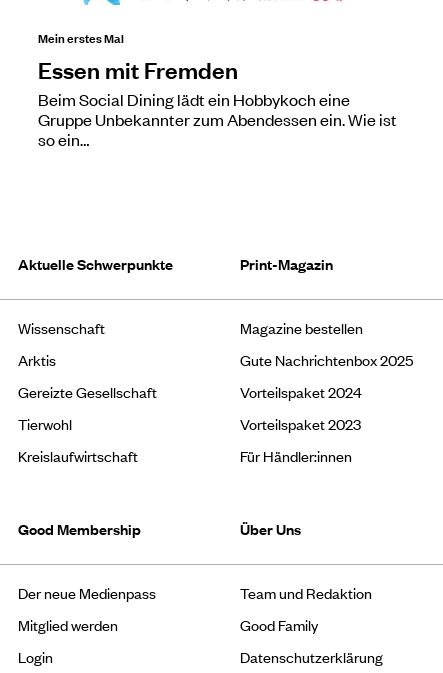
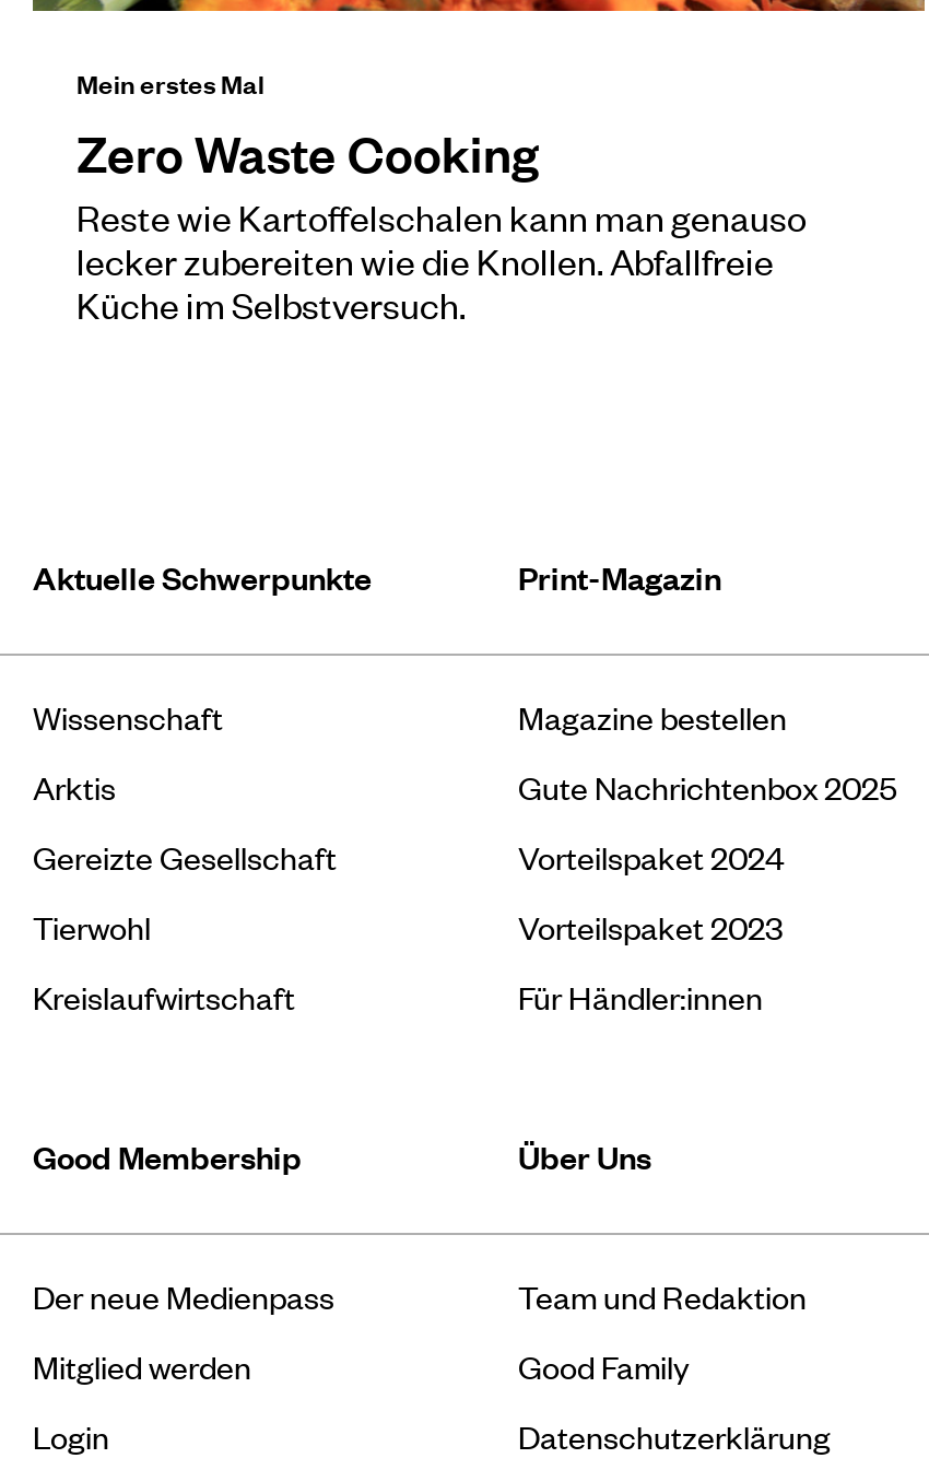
- Essen mit Fremden
- Beim Social Dining lädt ein Hobbykoch eine
- Gruppe Unbekannter zum Abendessen ein. Wie ist
- so ein…
+ Zero Waste Cooking
+ Reste wie Kartoffelschalen kann man genauso
+ lecker zubereiten wie die Knollen. Abfallfreie
+ Küche im Selbstversuch.
